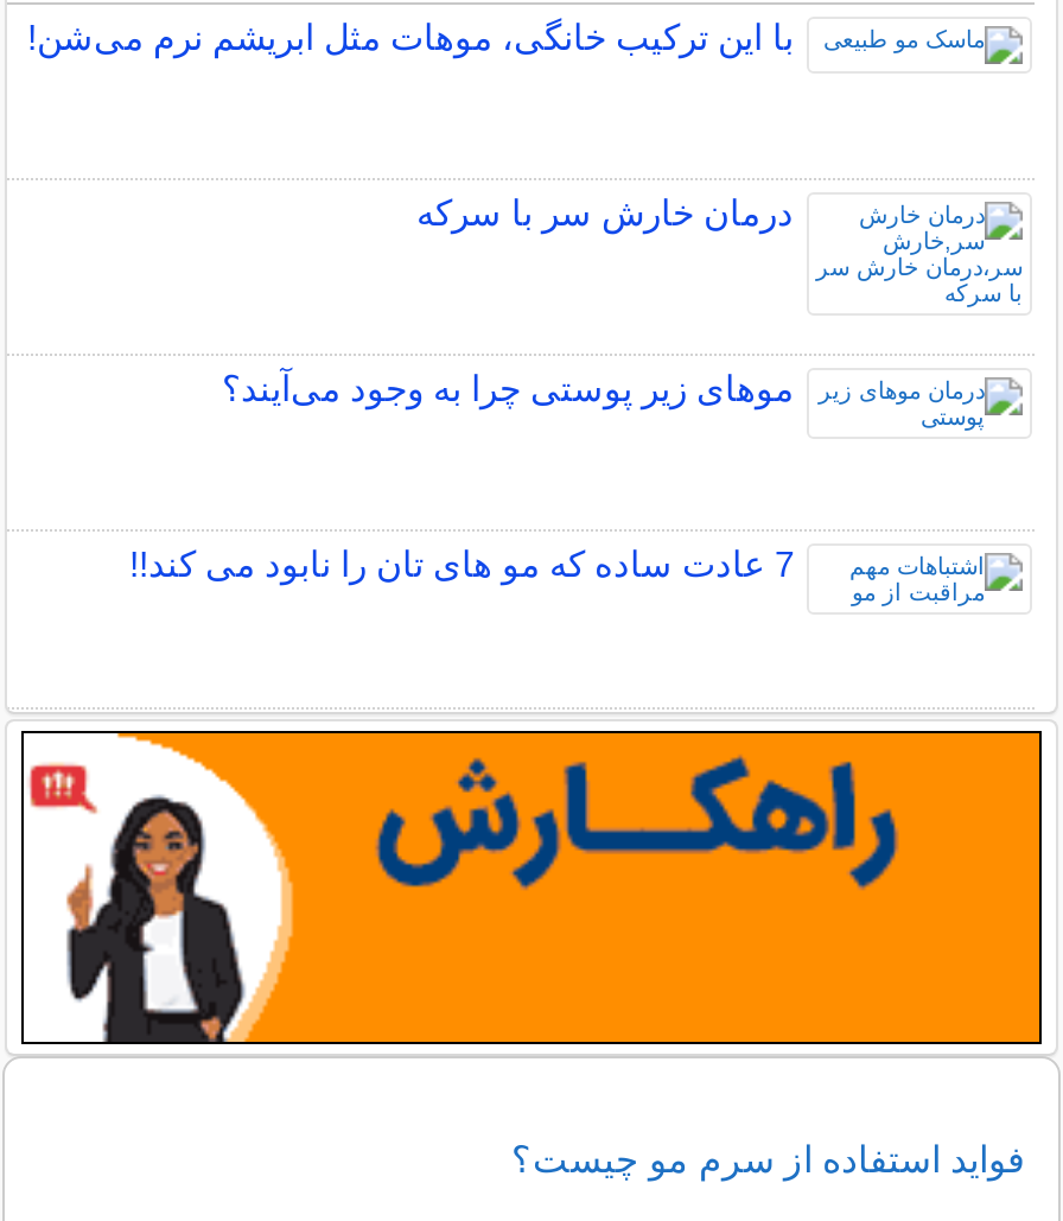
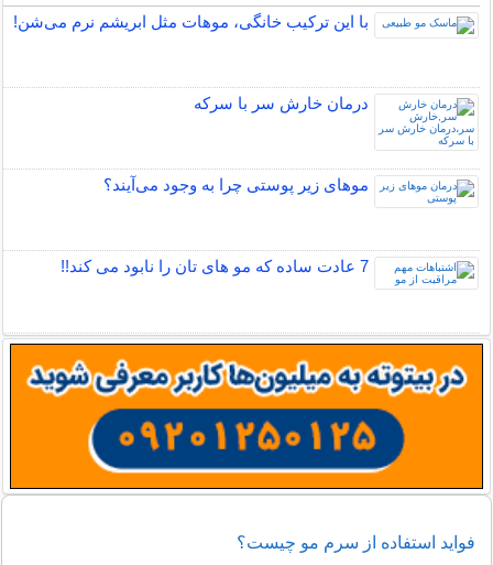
- [image]
+ [image]
